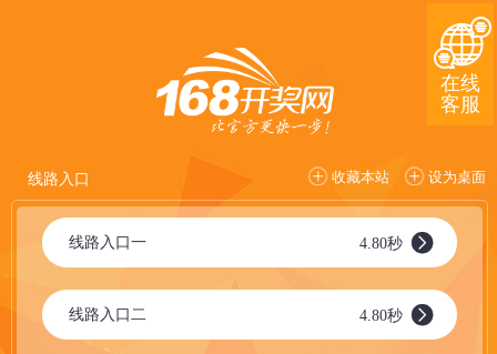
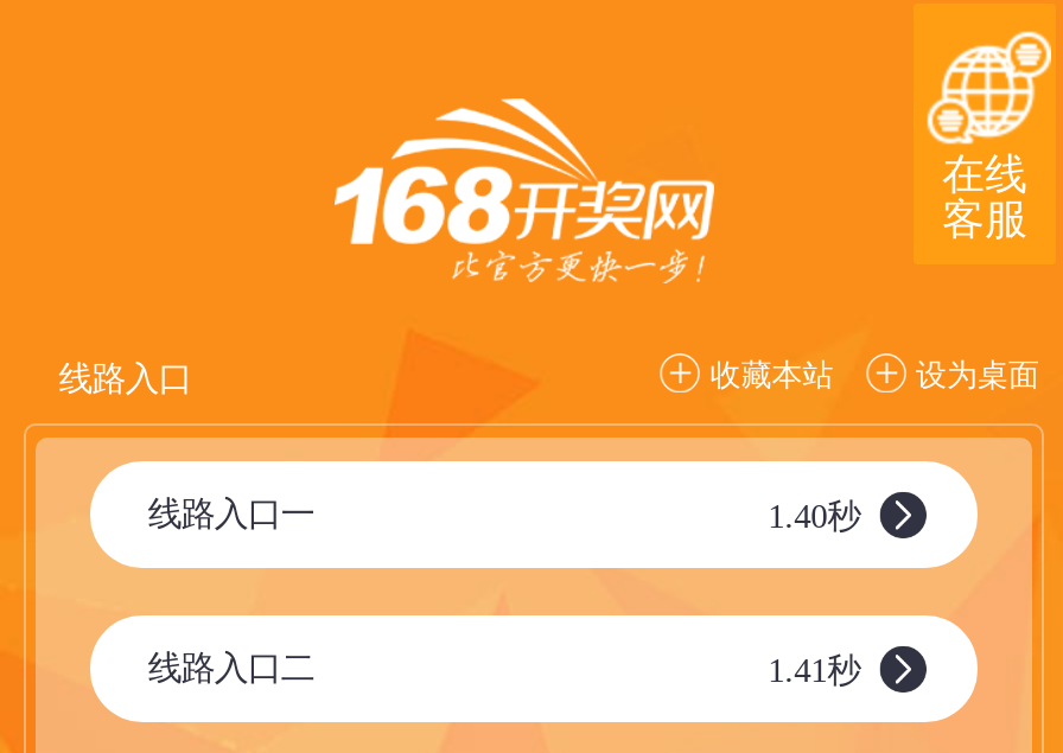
- 4.80秒
+ 1.40秒

- 4.80秒
+ 1.41秒
